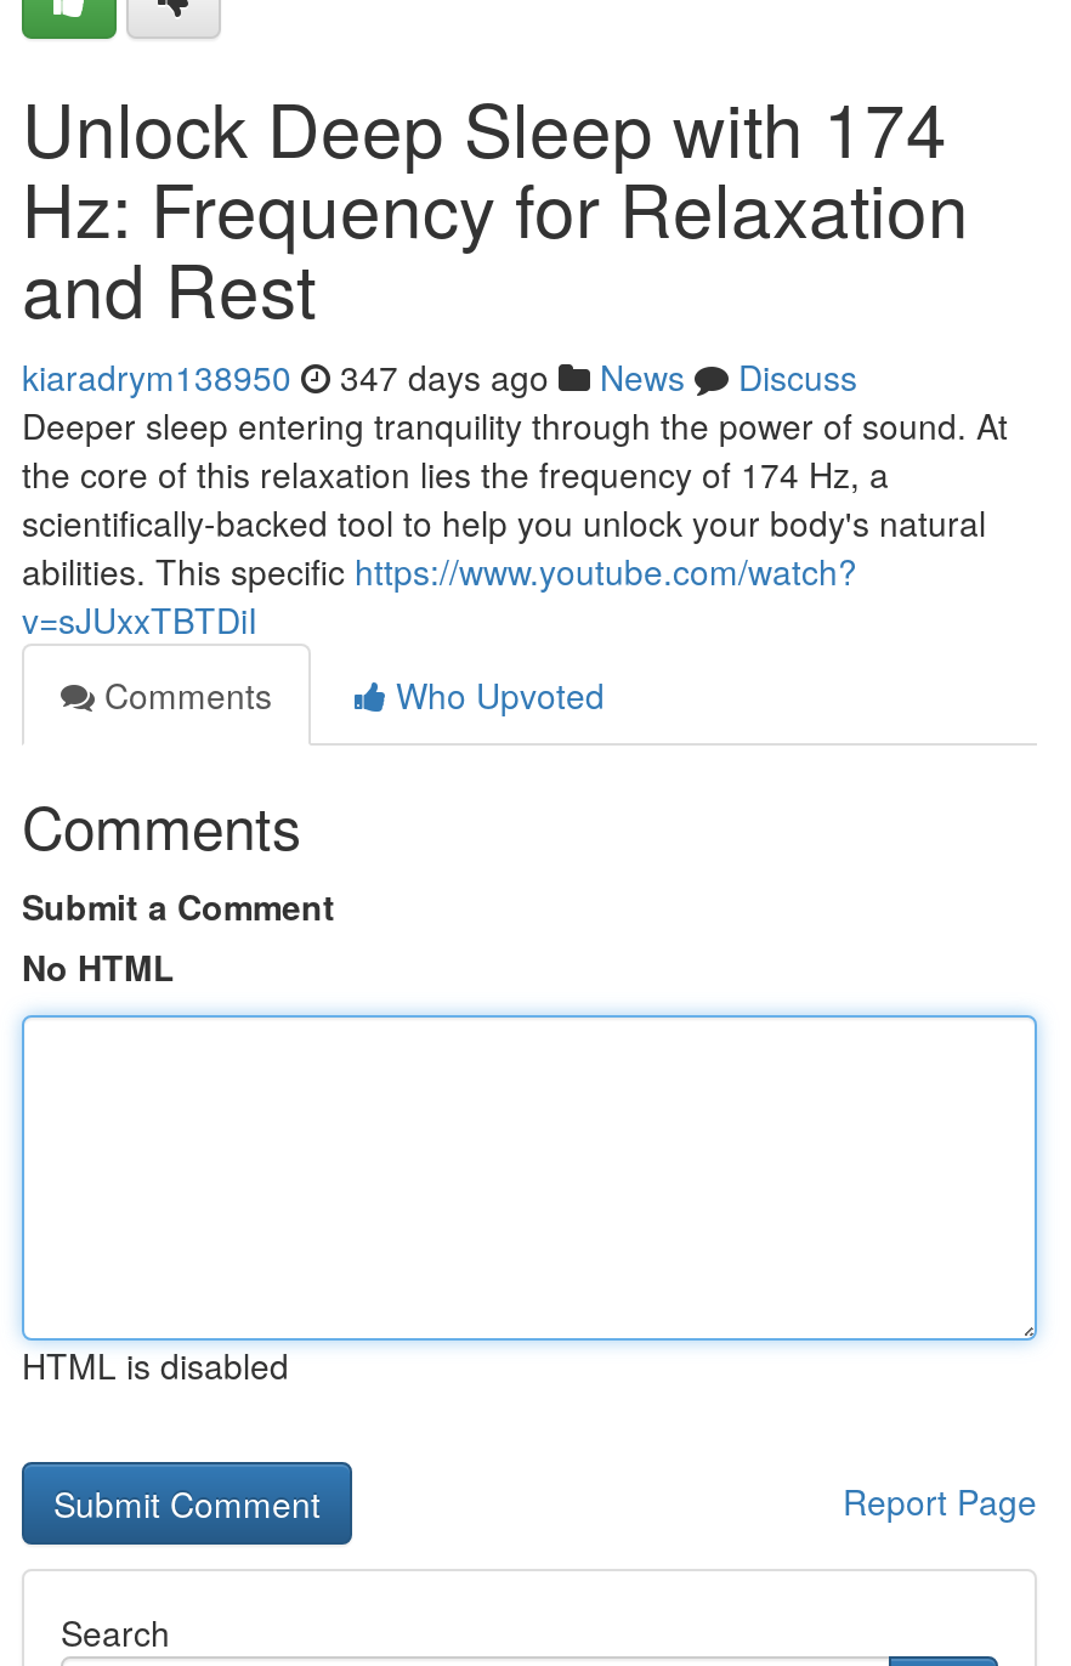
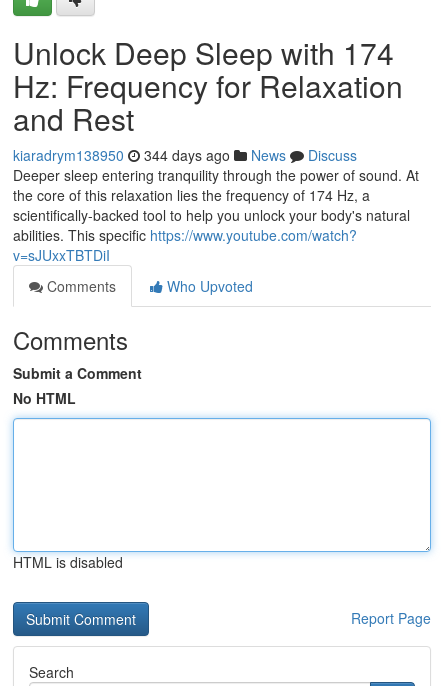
- kiaradrym138950 347 days ago News Discuss
+ kiaradrym138950 344 days ago News Discuss
